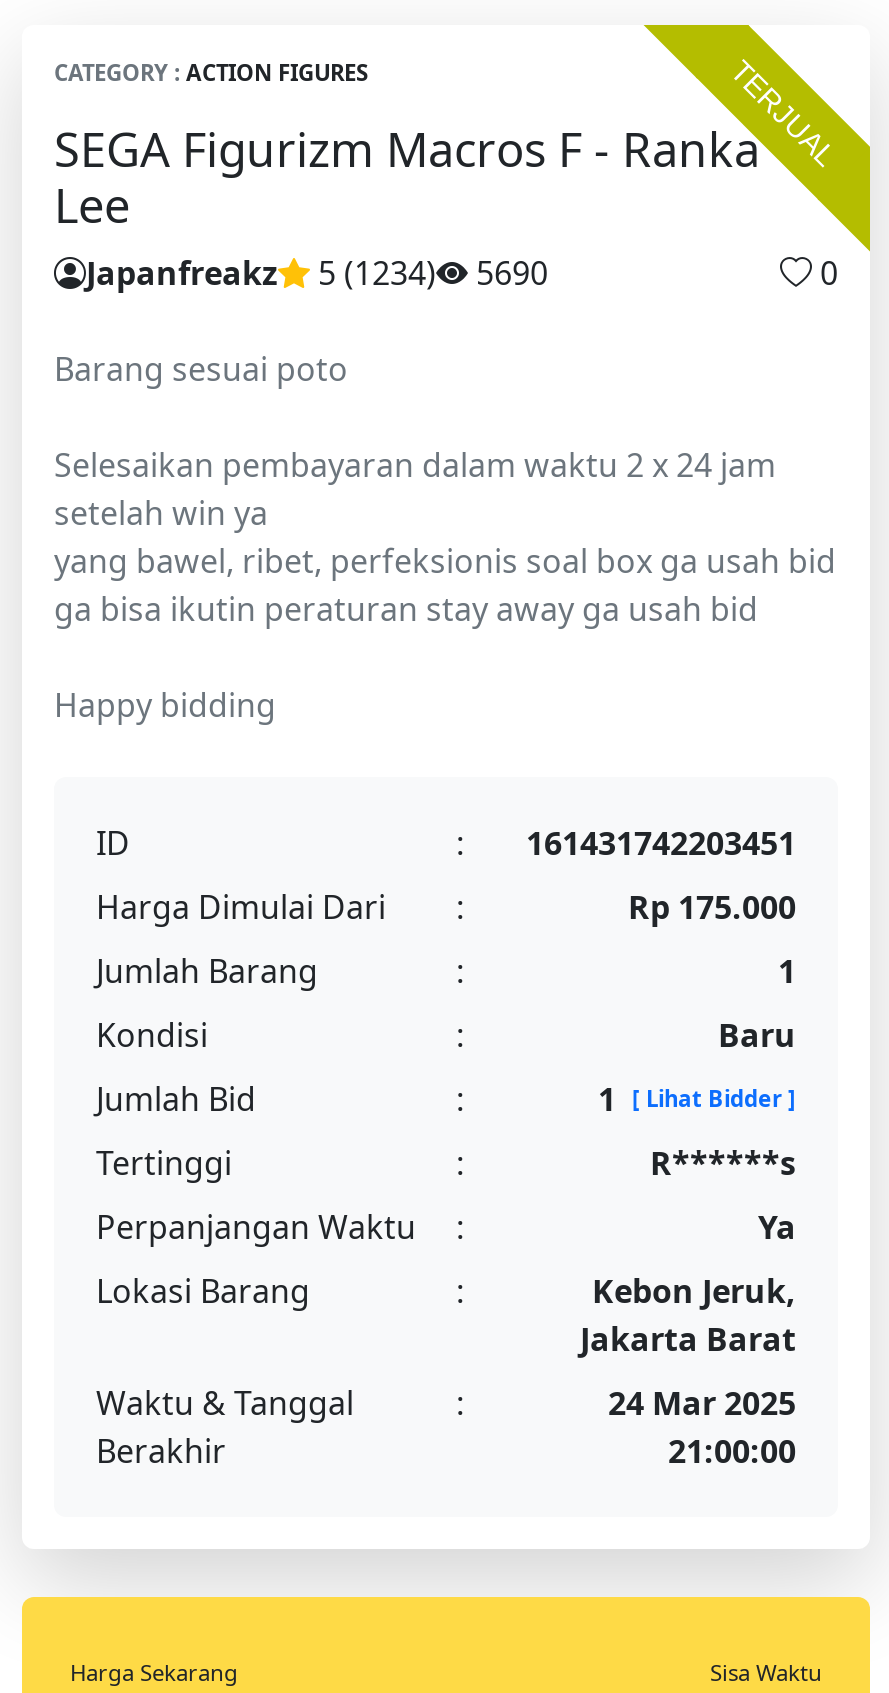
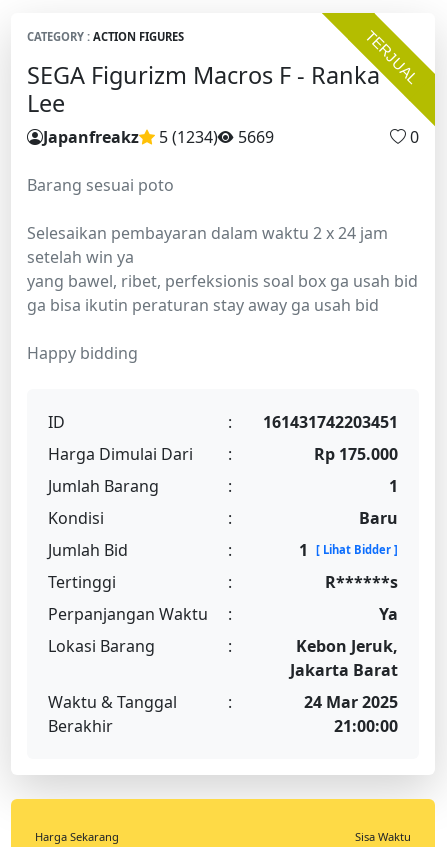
- Japanfreakz 5 (1234) 5690
+ Japanfreakz 5 (1234) 5669
